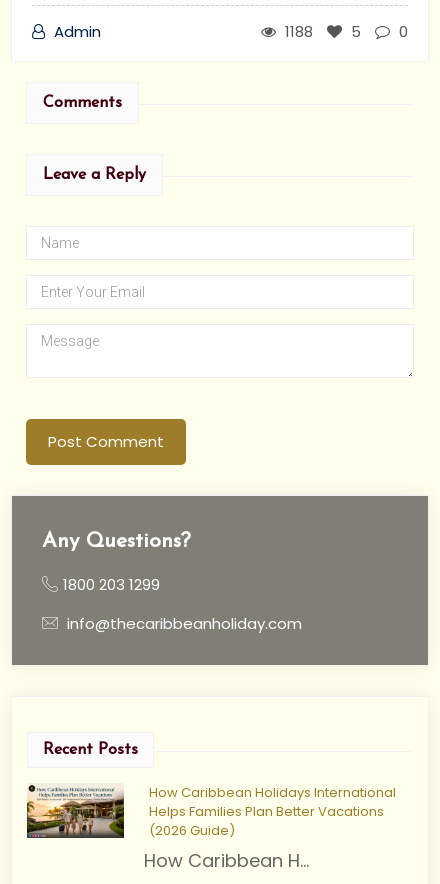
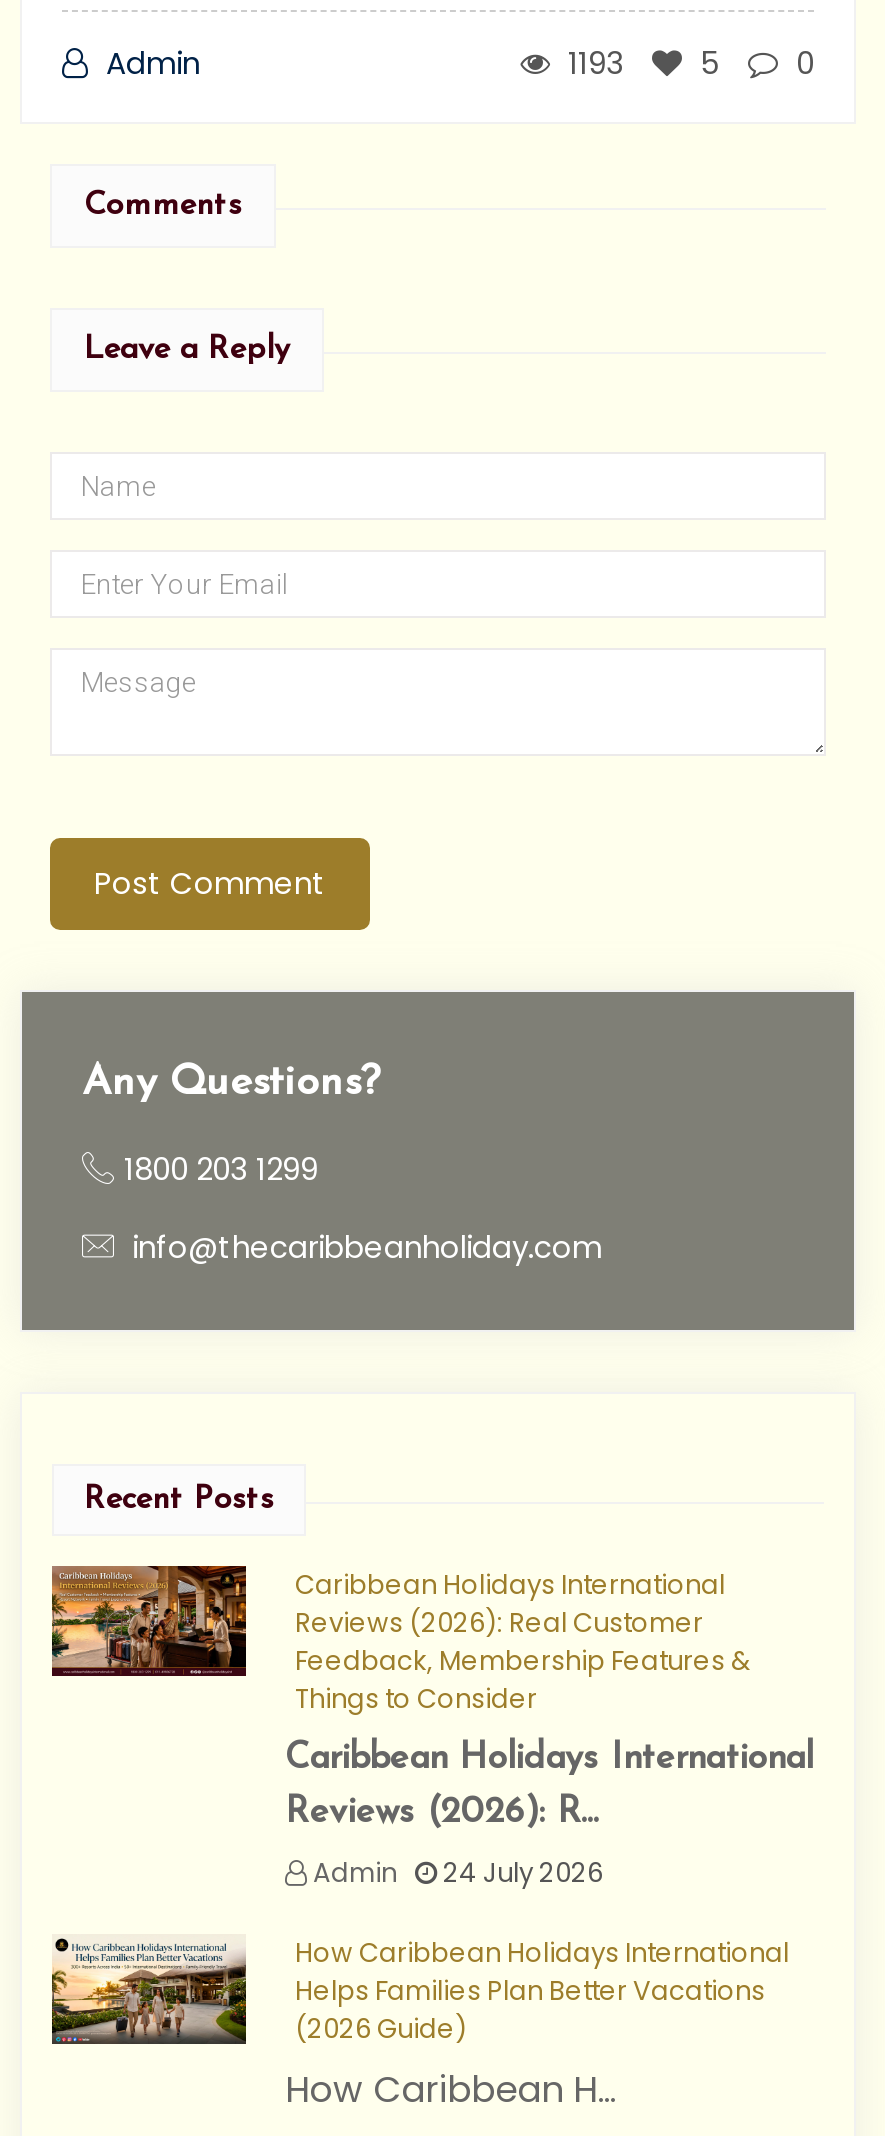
- 1188 5 0
+ 1193 5 0

+ [image]
+ Caribbean Holidays International
+ Reviews (2026): Real Customer
+ Feedback, Membership Features &
+ Things to Consider
+ Caribbean Holidays International
+ Reviews (2026): R...
+ Admin
+ 24 July 2026
